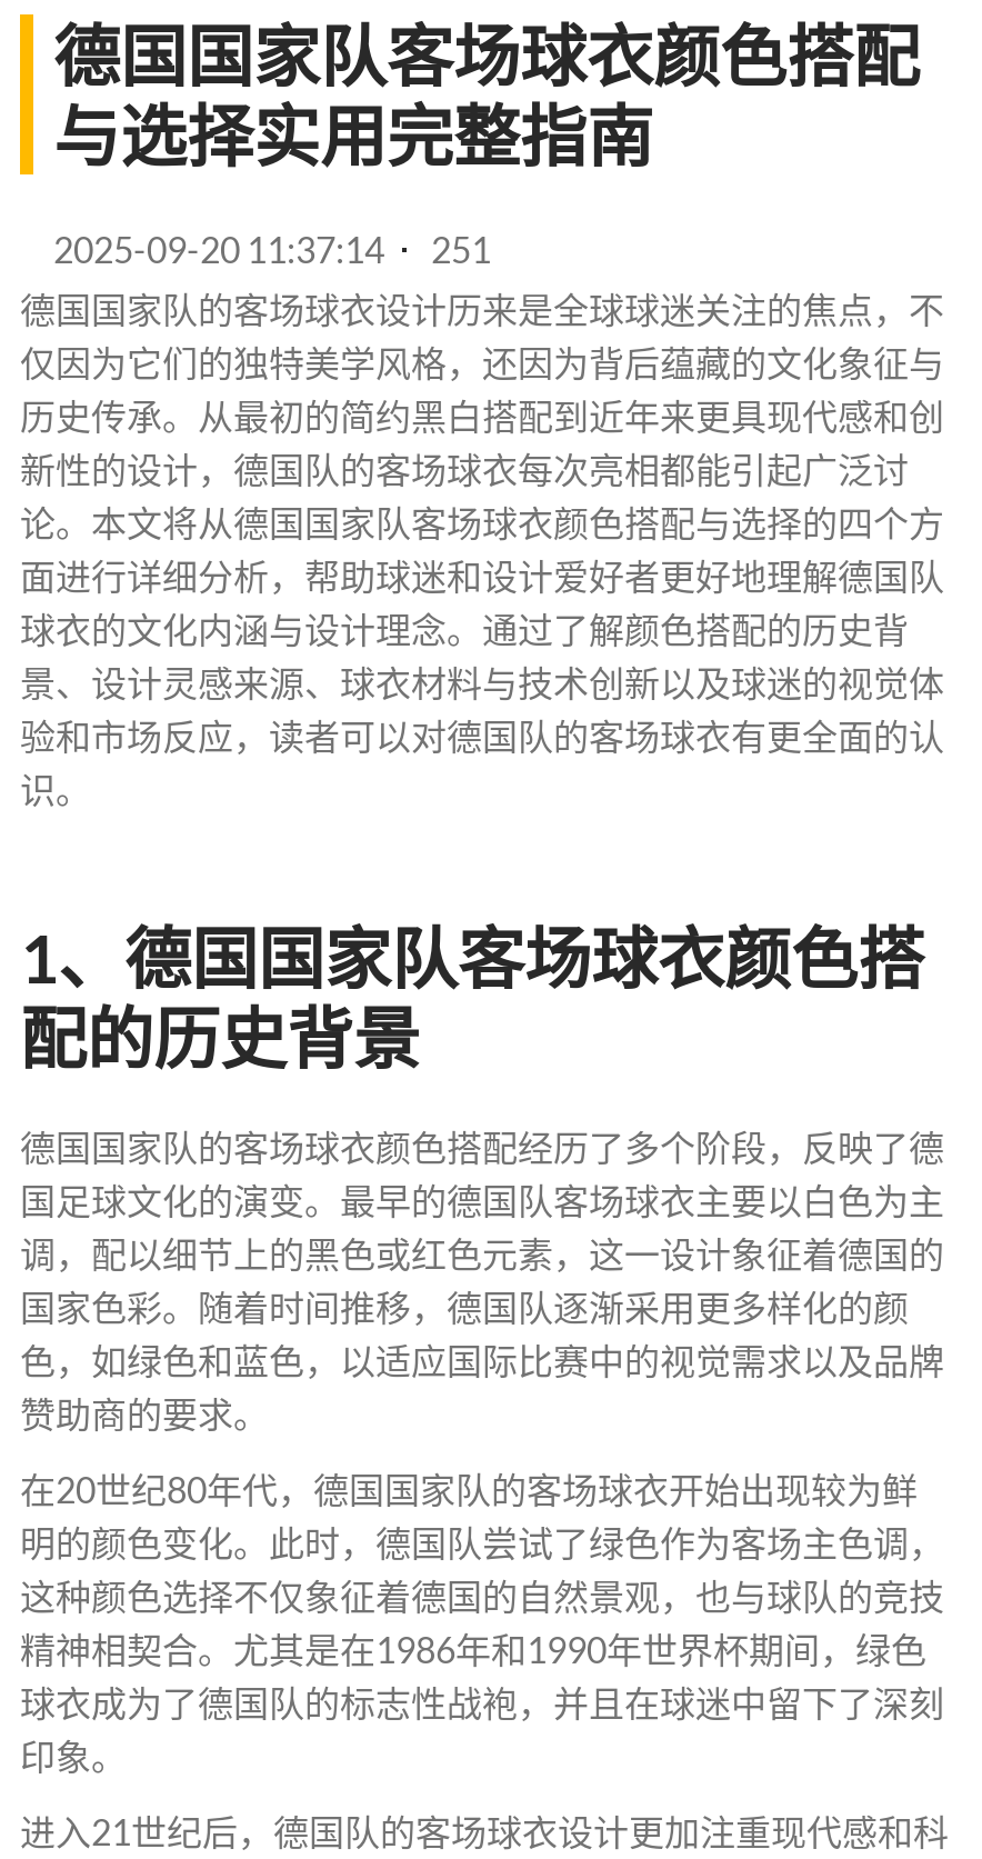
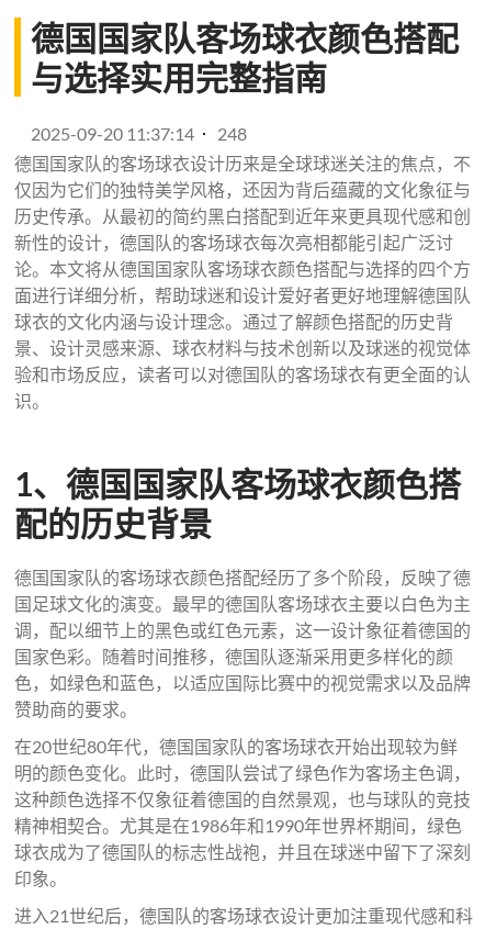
- 2025-09-20 11:37:14 251
+ 2025-09-20 11:37:14 248
